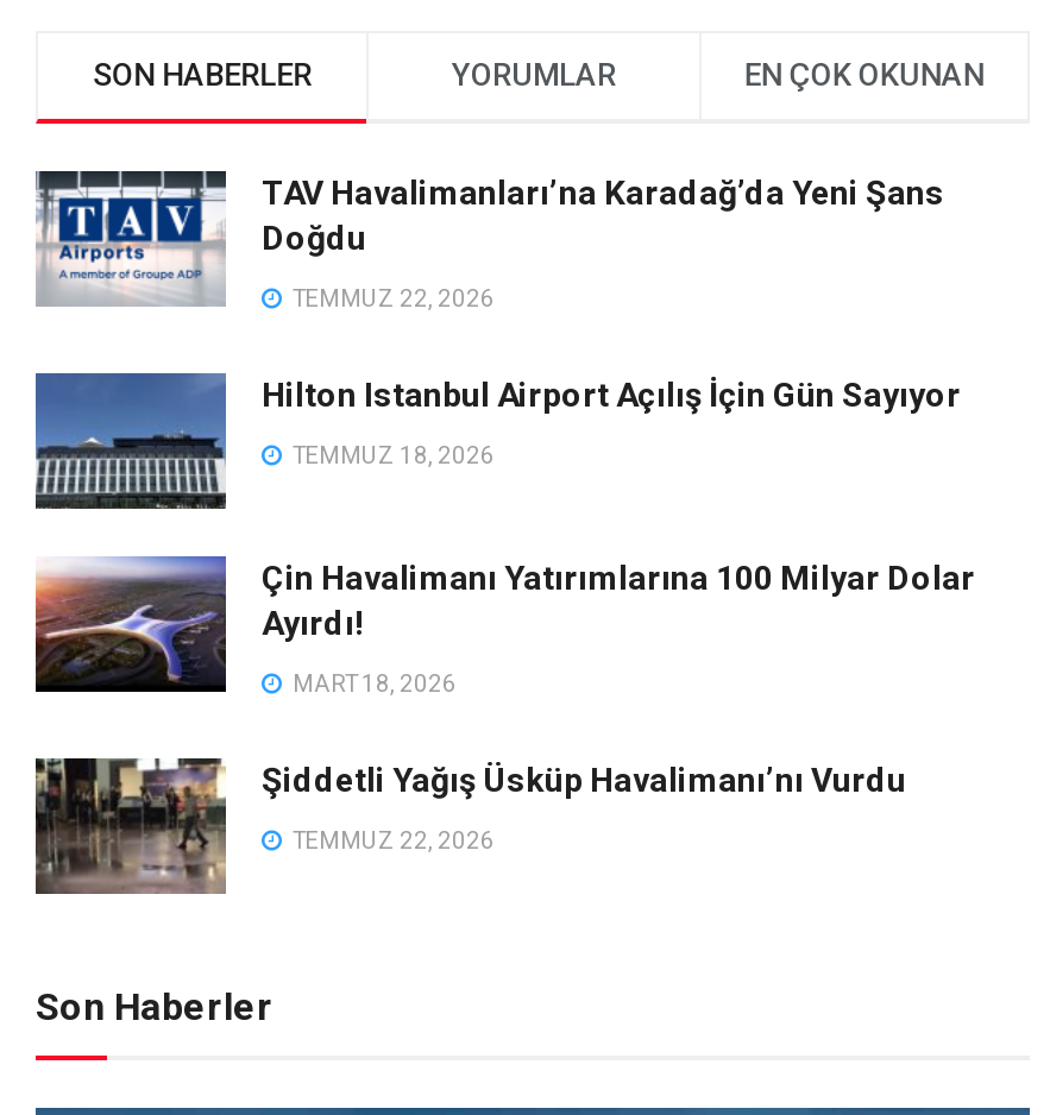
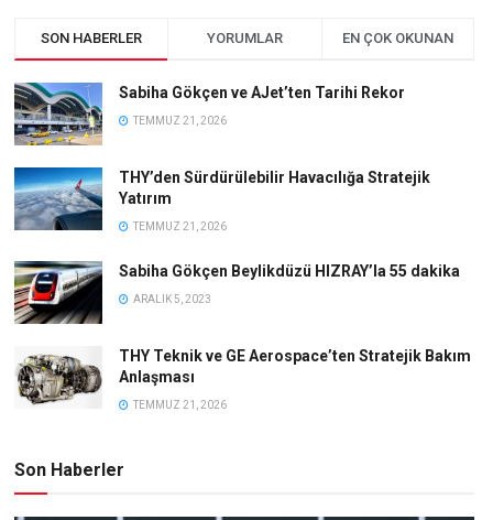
- [image]
- TAV Havalimanları’na Karadağ’da Yeni Şans
- Doğdu
+ [image]
+ Sabiha Gökçen ve AJet’ten Tarihi Rekor

- TEMMUZ 22, 2026
+ TEMMUZ 21, 2026

- [image]
- Hilton Istanbul Airport Açılış İçin Gün Sayıyor
+ [image]
+ THY’den Sürdürülebilir Havacılığa Stratejik
+ Yatırım

- TEMMUZ 18, 2026
+ TEMMUZ 21, 2026

- [image]
- Çin Havalimanı Yatırımlarına 100 Milyar Dolar
- Ayırdı!
+ [image]
+ Sabiha Gökçen Beylikdüzü HIZRAY’la 55 dakika

- MART 18, 2026
+ ARALIK 5, 2023

- [image]
- Şiddetli Yağış Üsküp Havalimanı’nı Vurdu
+ [image]
+ THY Teknik ve GE Aerospace’ten Stratejik Bakım
+ Anlaşması

- TEMMUZ 22, 2026
+ TEMMUZ 21, 2026
